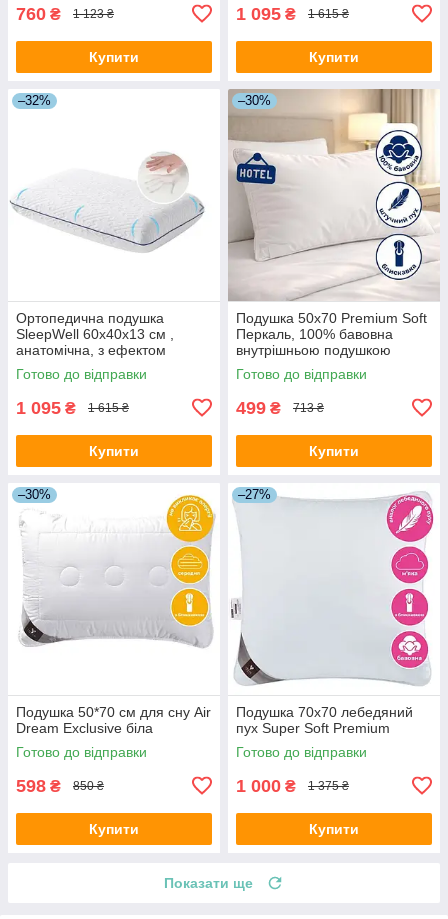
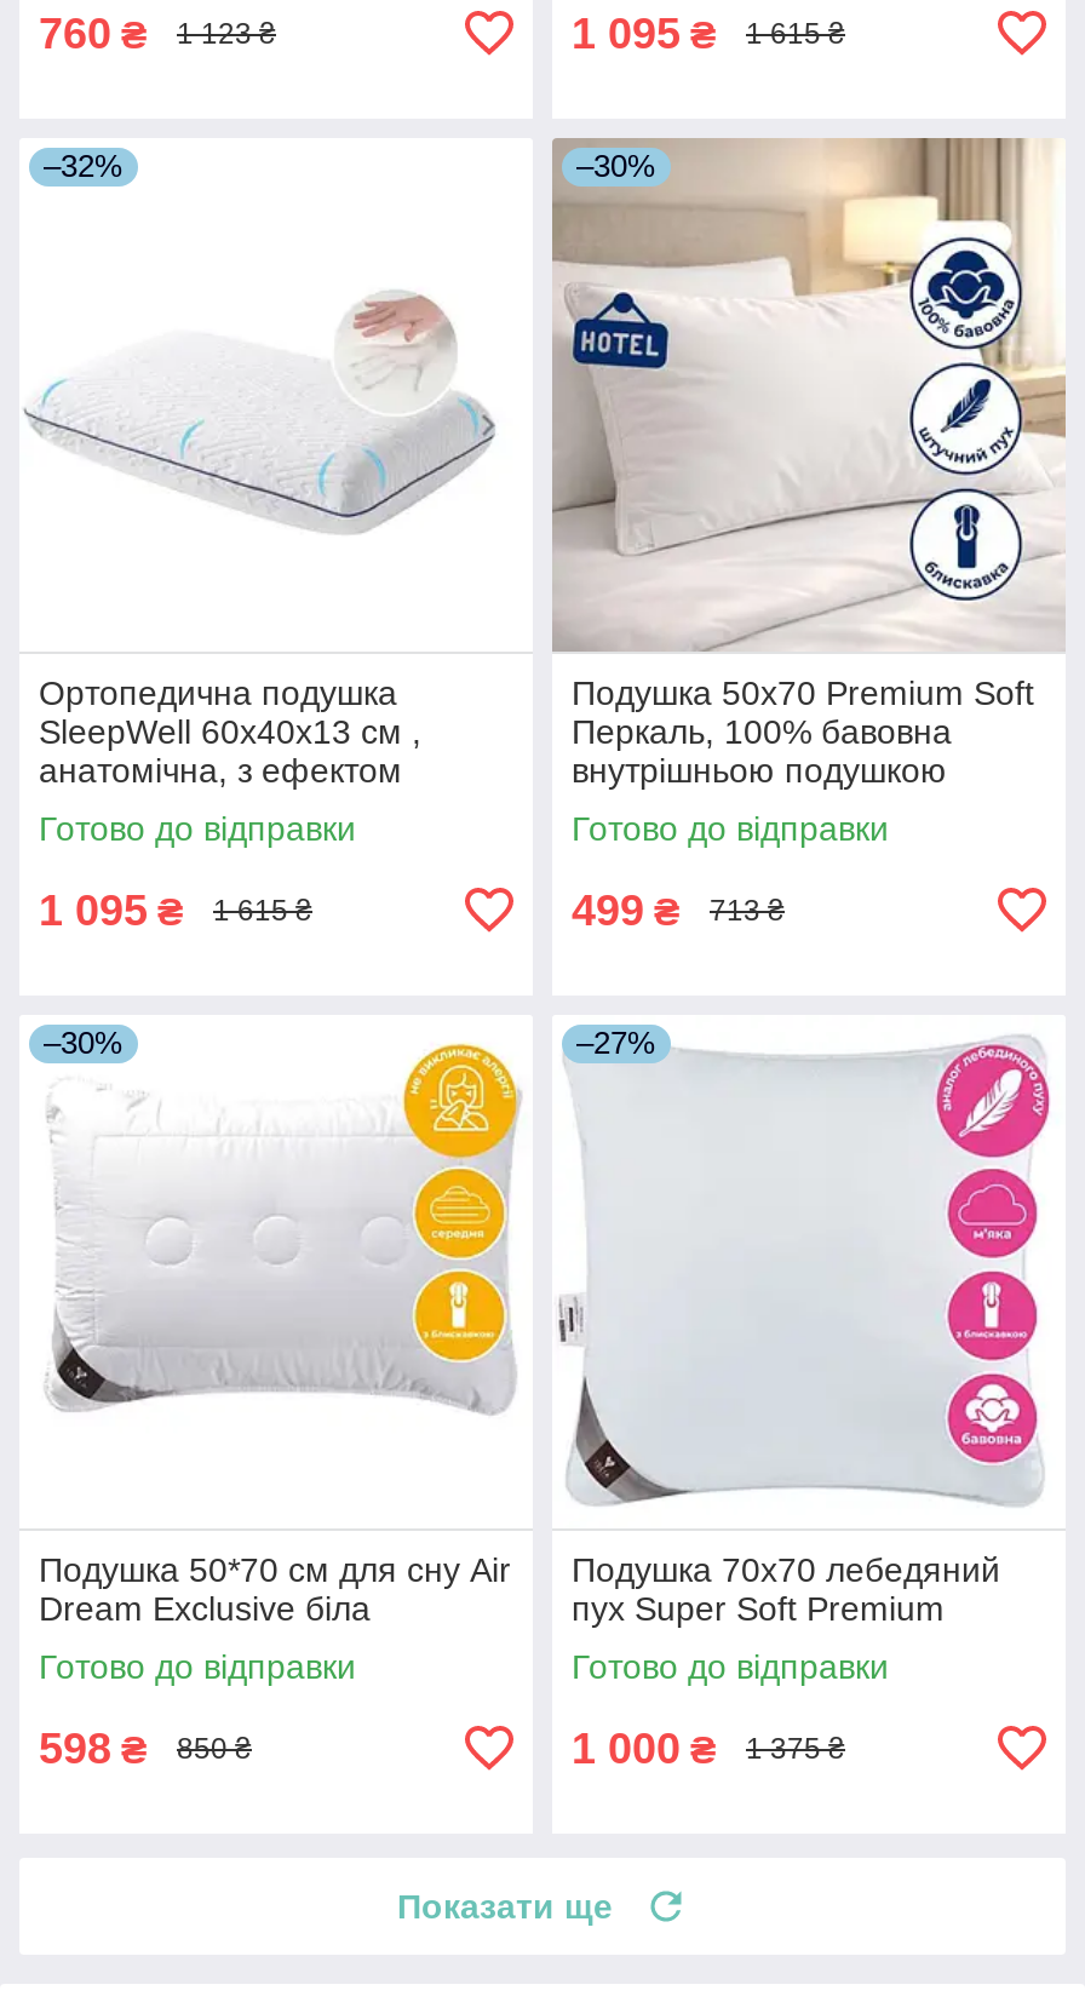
- Купити

- Купити

- Купити

- Купити

- Купити

- Купити
